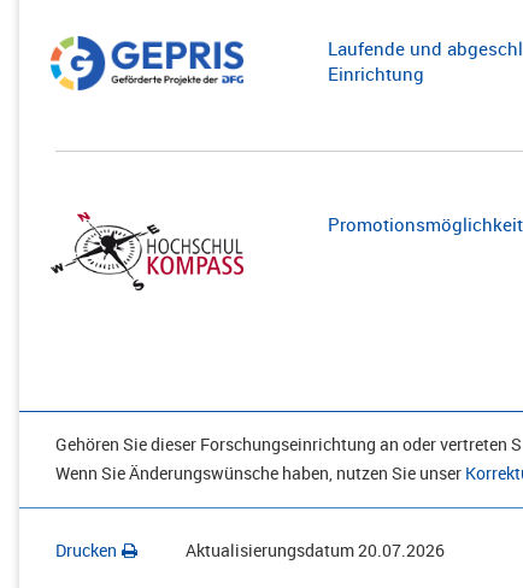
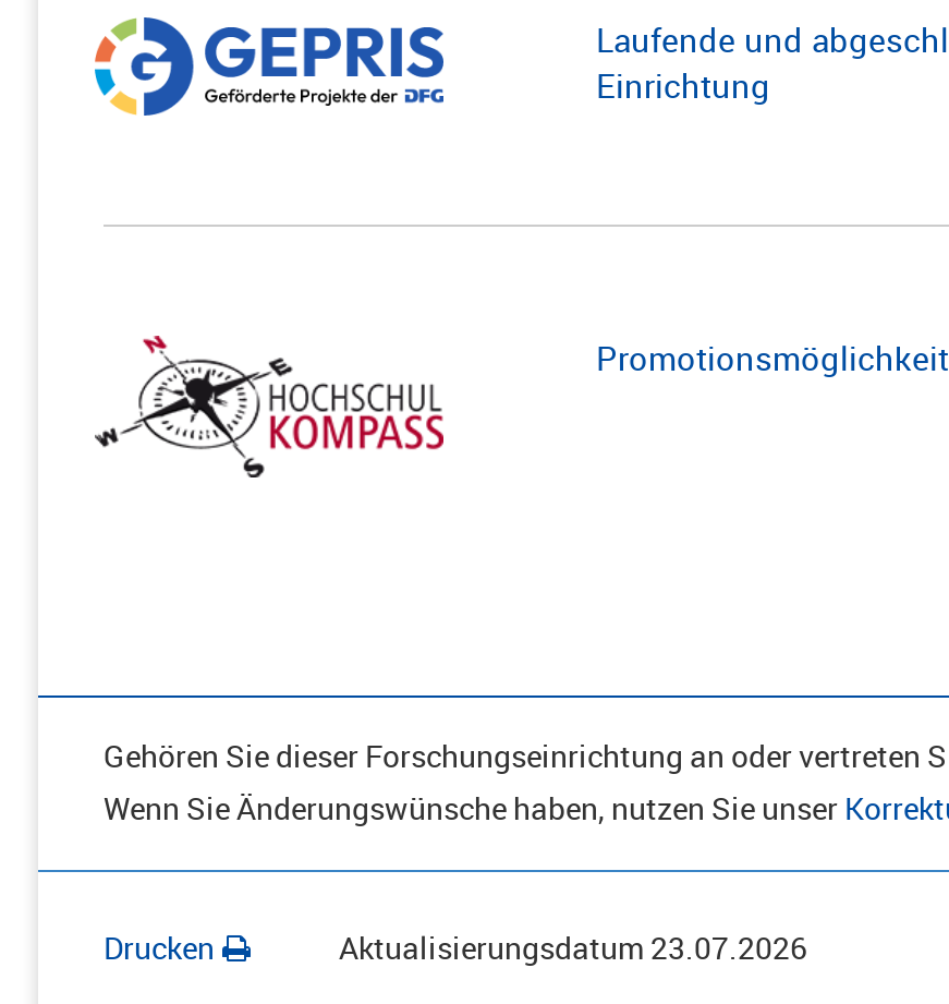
- Aktualisierungsdatum 20.07.2026
+ Aktualisierungsdatum 23.07.2026
